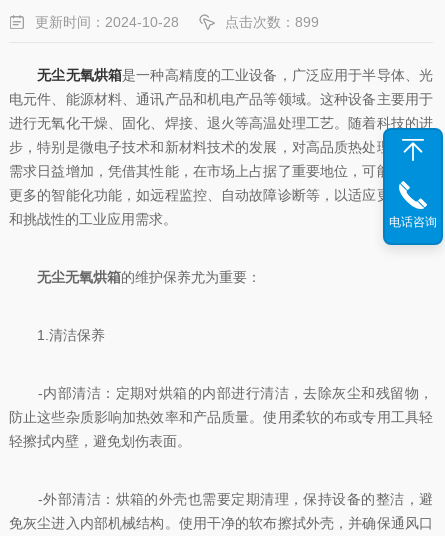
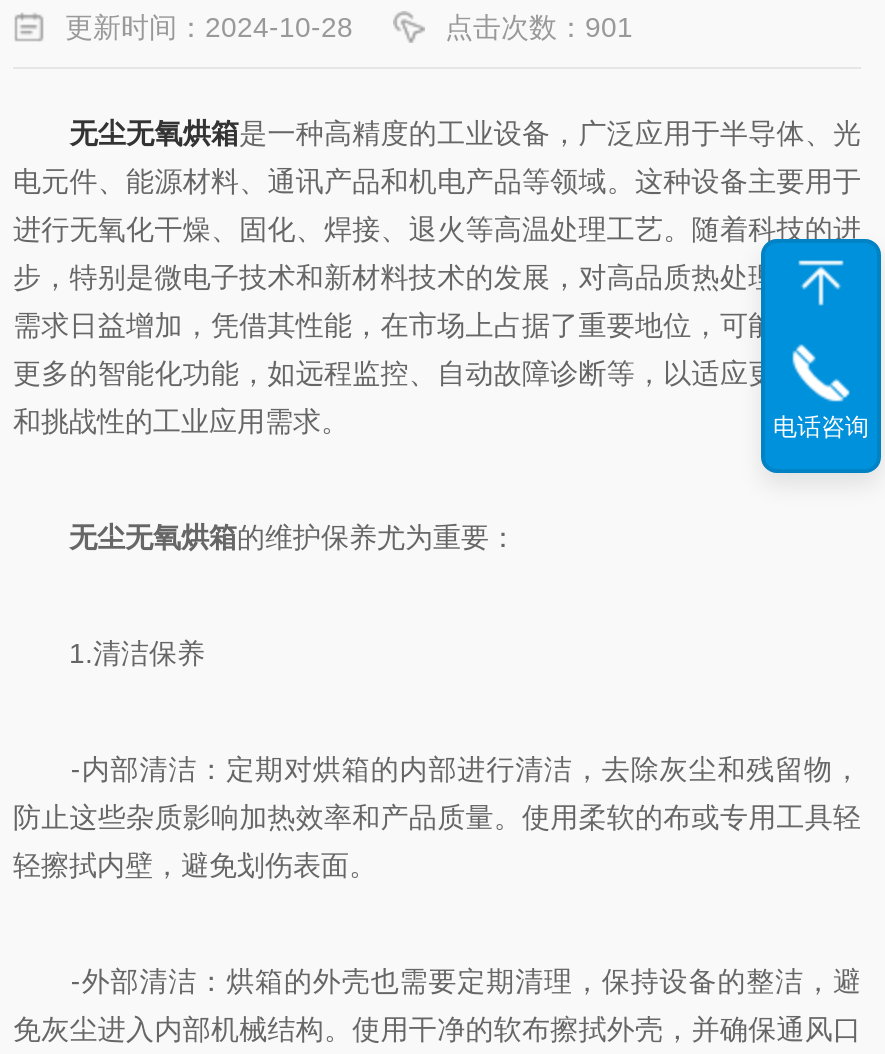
- 点击次数：899
+ 点击次数：901
